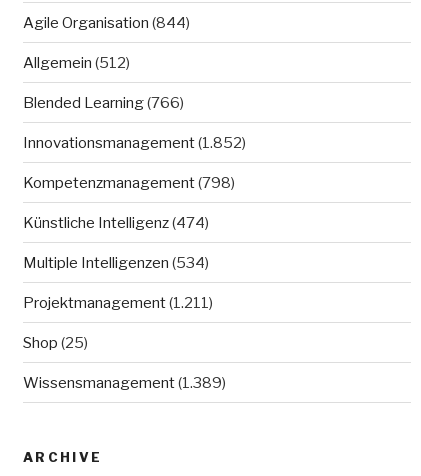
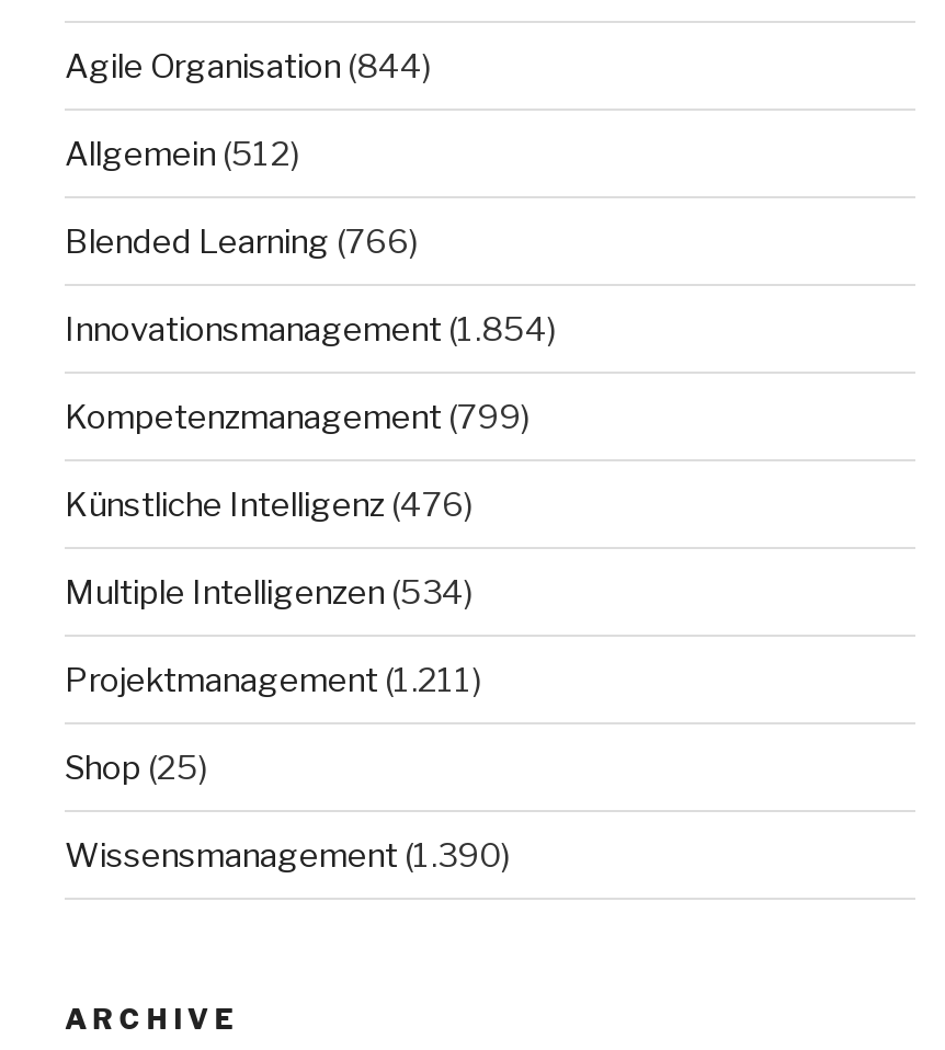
- Innovationsmanagement (1.852)
+ Innovationsmanagement (1.854)

- Kompetenzmanagement (798)
+ Kompetenzmanagement (799)

- Künstliche Intelligenz (474)
+ Künstliche Intelligenz (476)

- Wissensmanagement (1.389)
+ Wissensmanagement (1.390)
